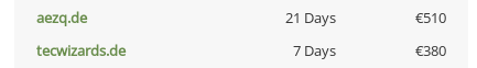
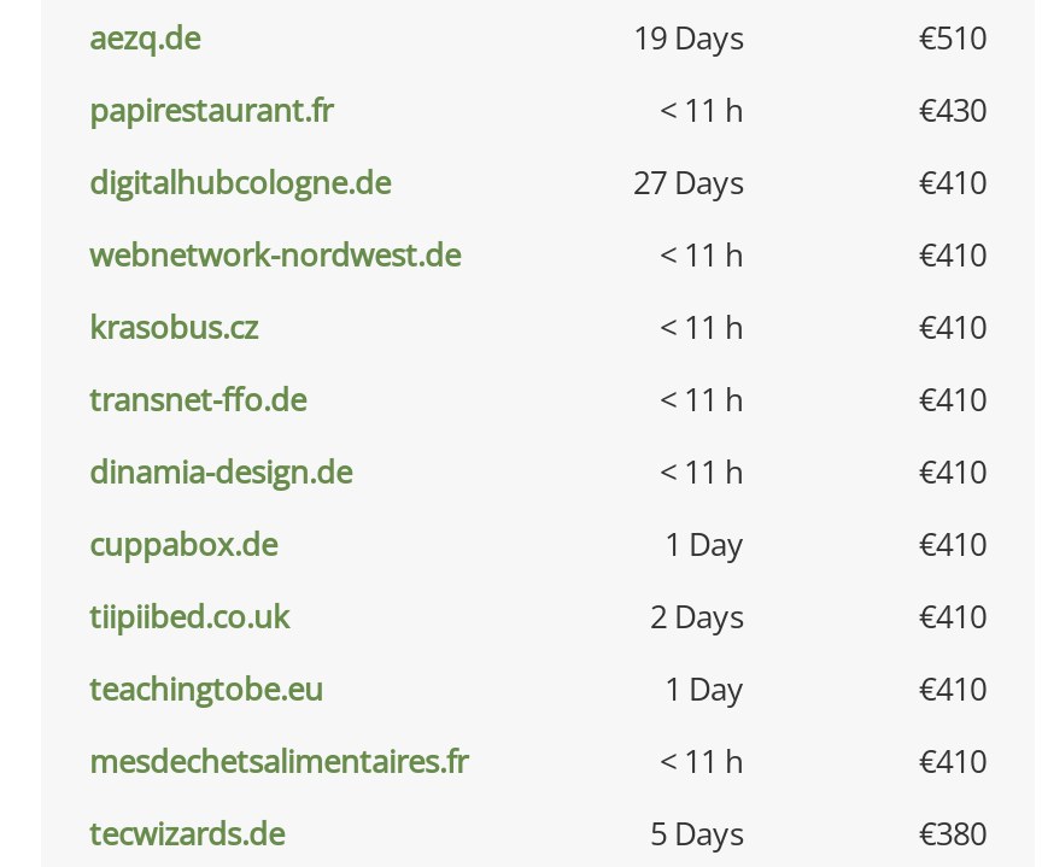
- 21 Days
+ 19 Days

+ papirestaurant.fr
+ < 11 h
+ €430
+ digitalhubcologne.de
+ 27 Days
+ €410
+ webnetwork-nordwest.de
+ < 11 h
+ €410
+ krasobus.cz
+ < 11 h
+ €410
+ transnet-ffo.de
+ < 11 h
+ €410
+ dinamia-design.de
+ < 11 h
+ €410
+ cuppabox.de
+ 1 Day
+ €410
+ tiipiibed.co.uk
+ 2 Days
+ €410
+ teachingtobe.eu
+ 1 Day
+ €410
+ mesdechetsalimentaires.fr
+ < 11 h
+ €410

- 7 Days
+ 5 Days
